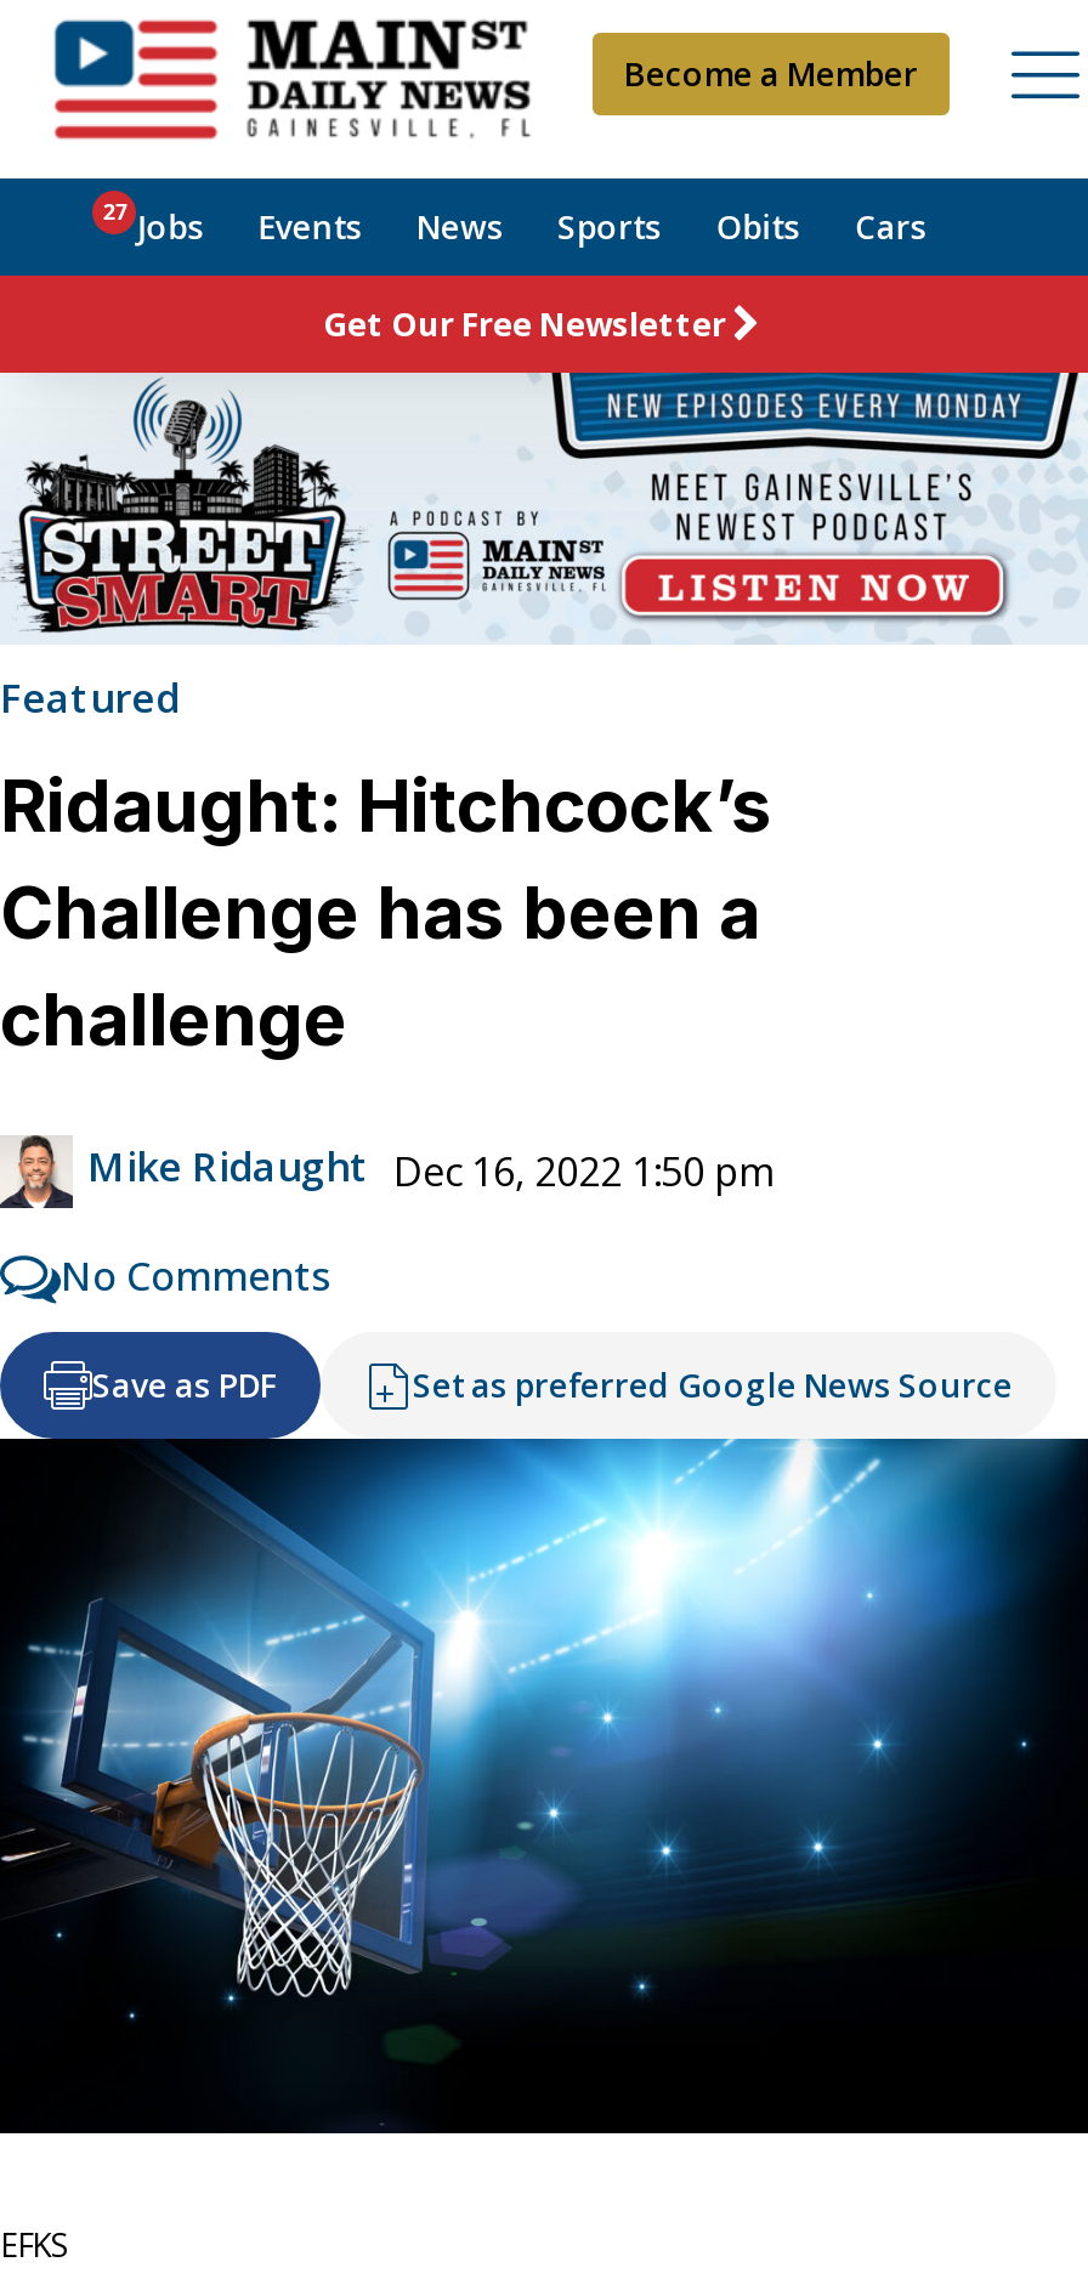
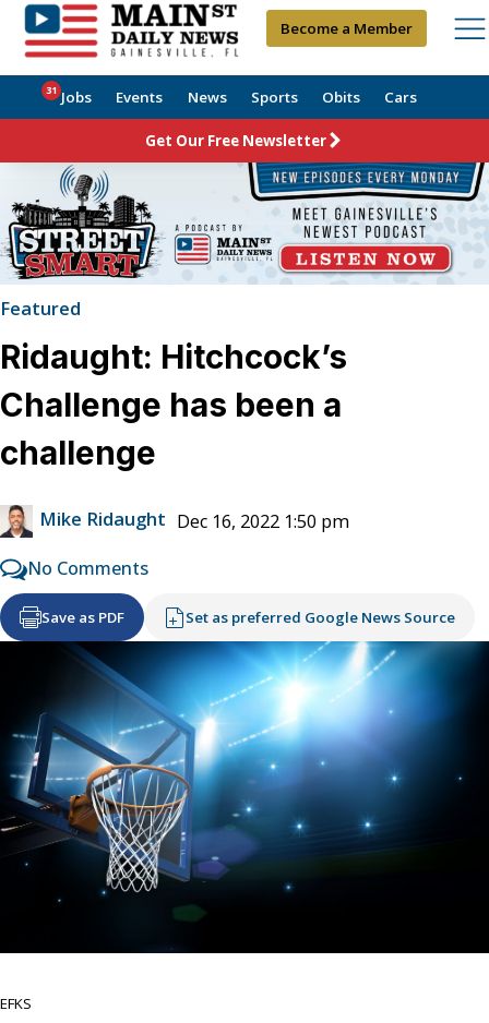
- 27 Jobs Events News Sports Obits Cars
+ 31 Jobs Events News Sports Obits Cars
